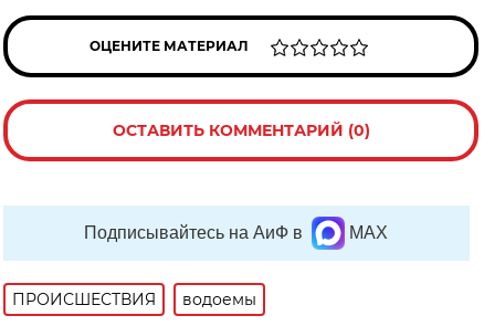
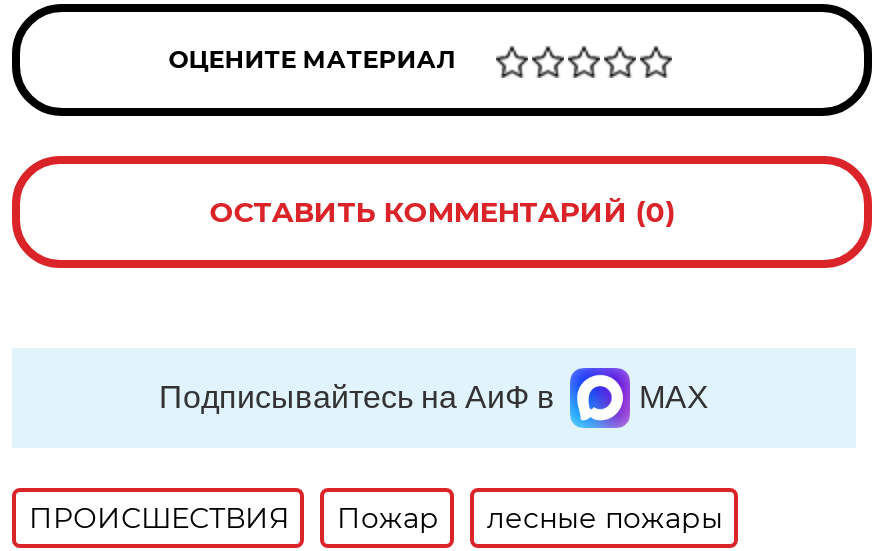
- водоемы
+ Пожар
+ лесные пожары
